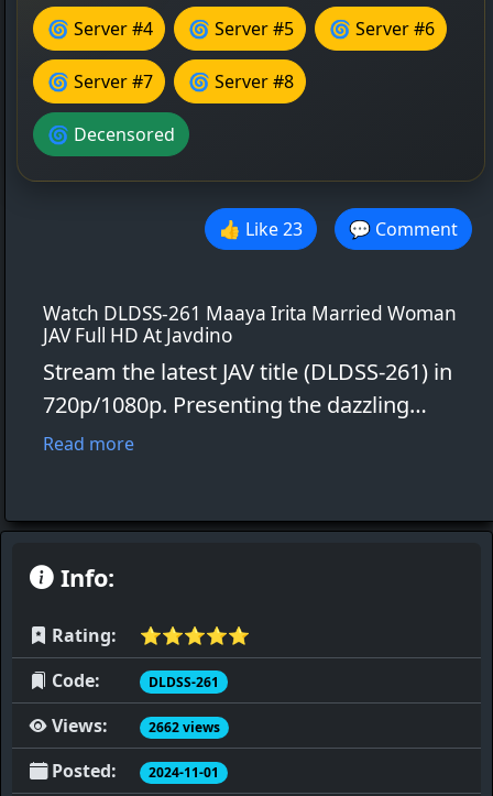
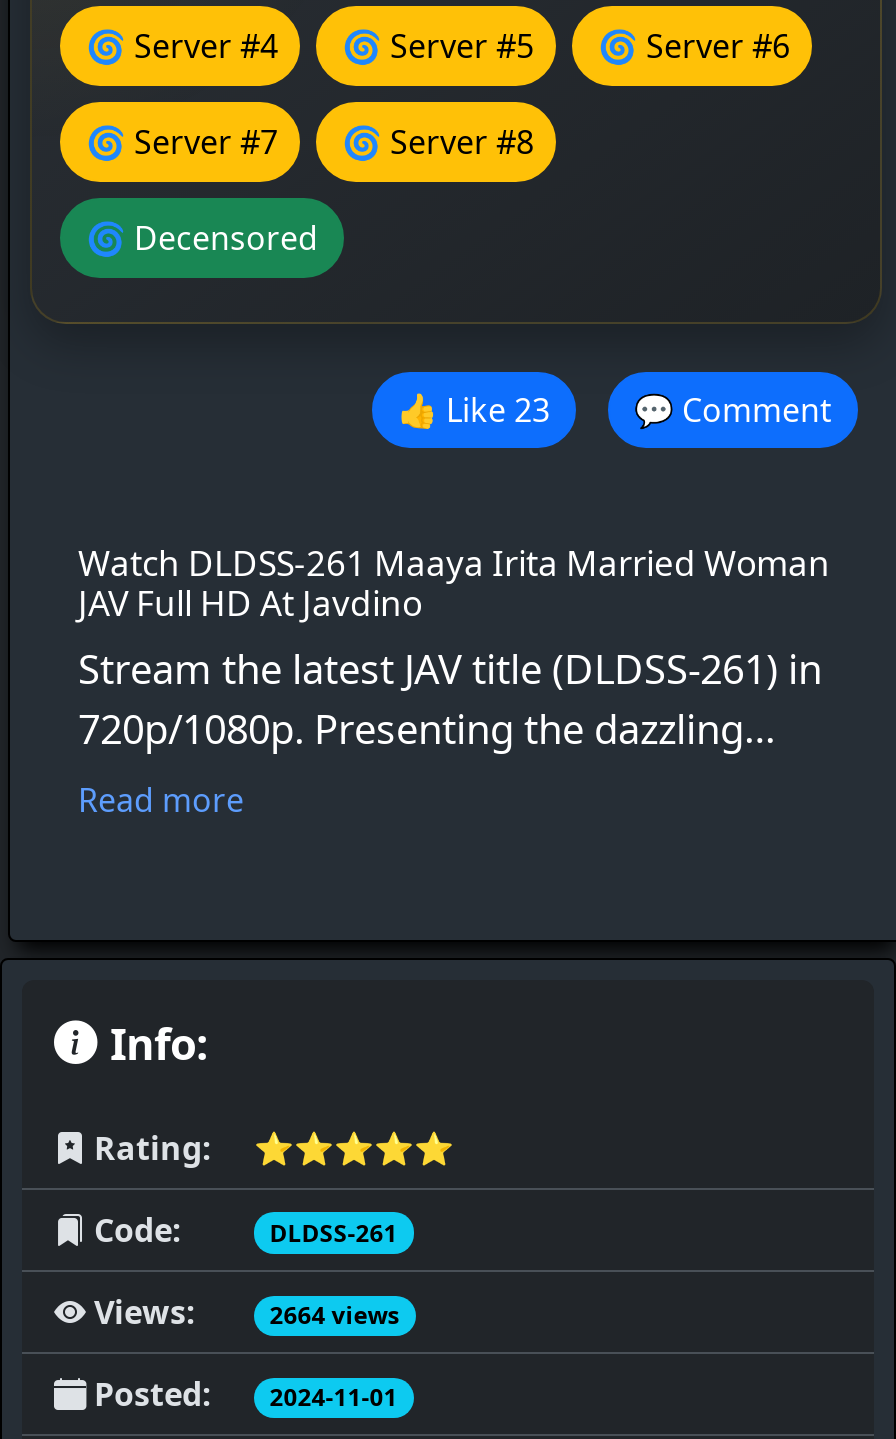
- 2662 views
+ 2664 views
